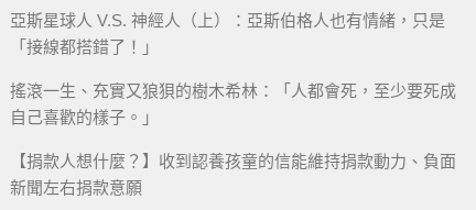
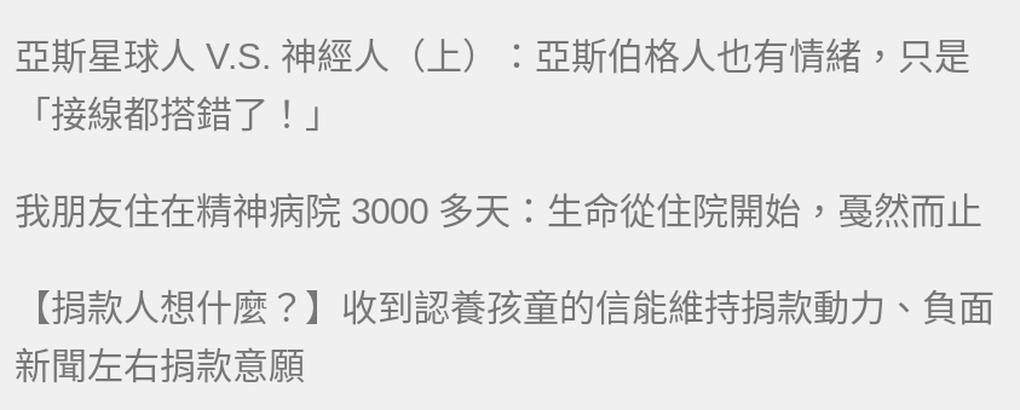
- 搖滾一生、充實又狼狽的樹木希林：「人都會死，至少要死成
- 自己喜歡的樣子。」
+ 我朋友住在精神病院 3000 多天：生命從住院開始，戞然而止
